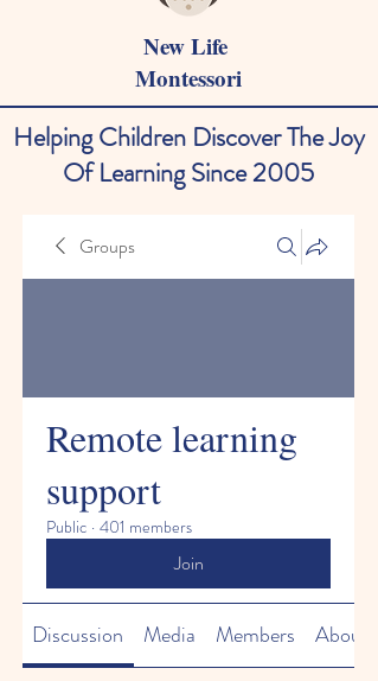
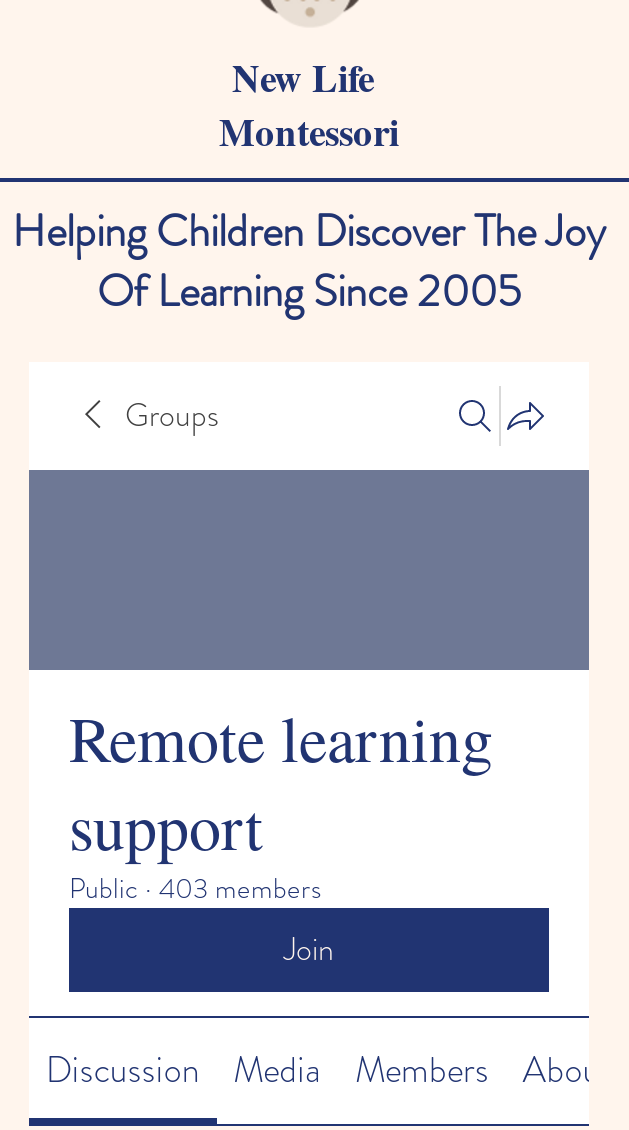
- Public · 401 members
+ Public · 403 members
